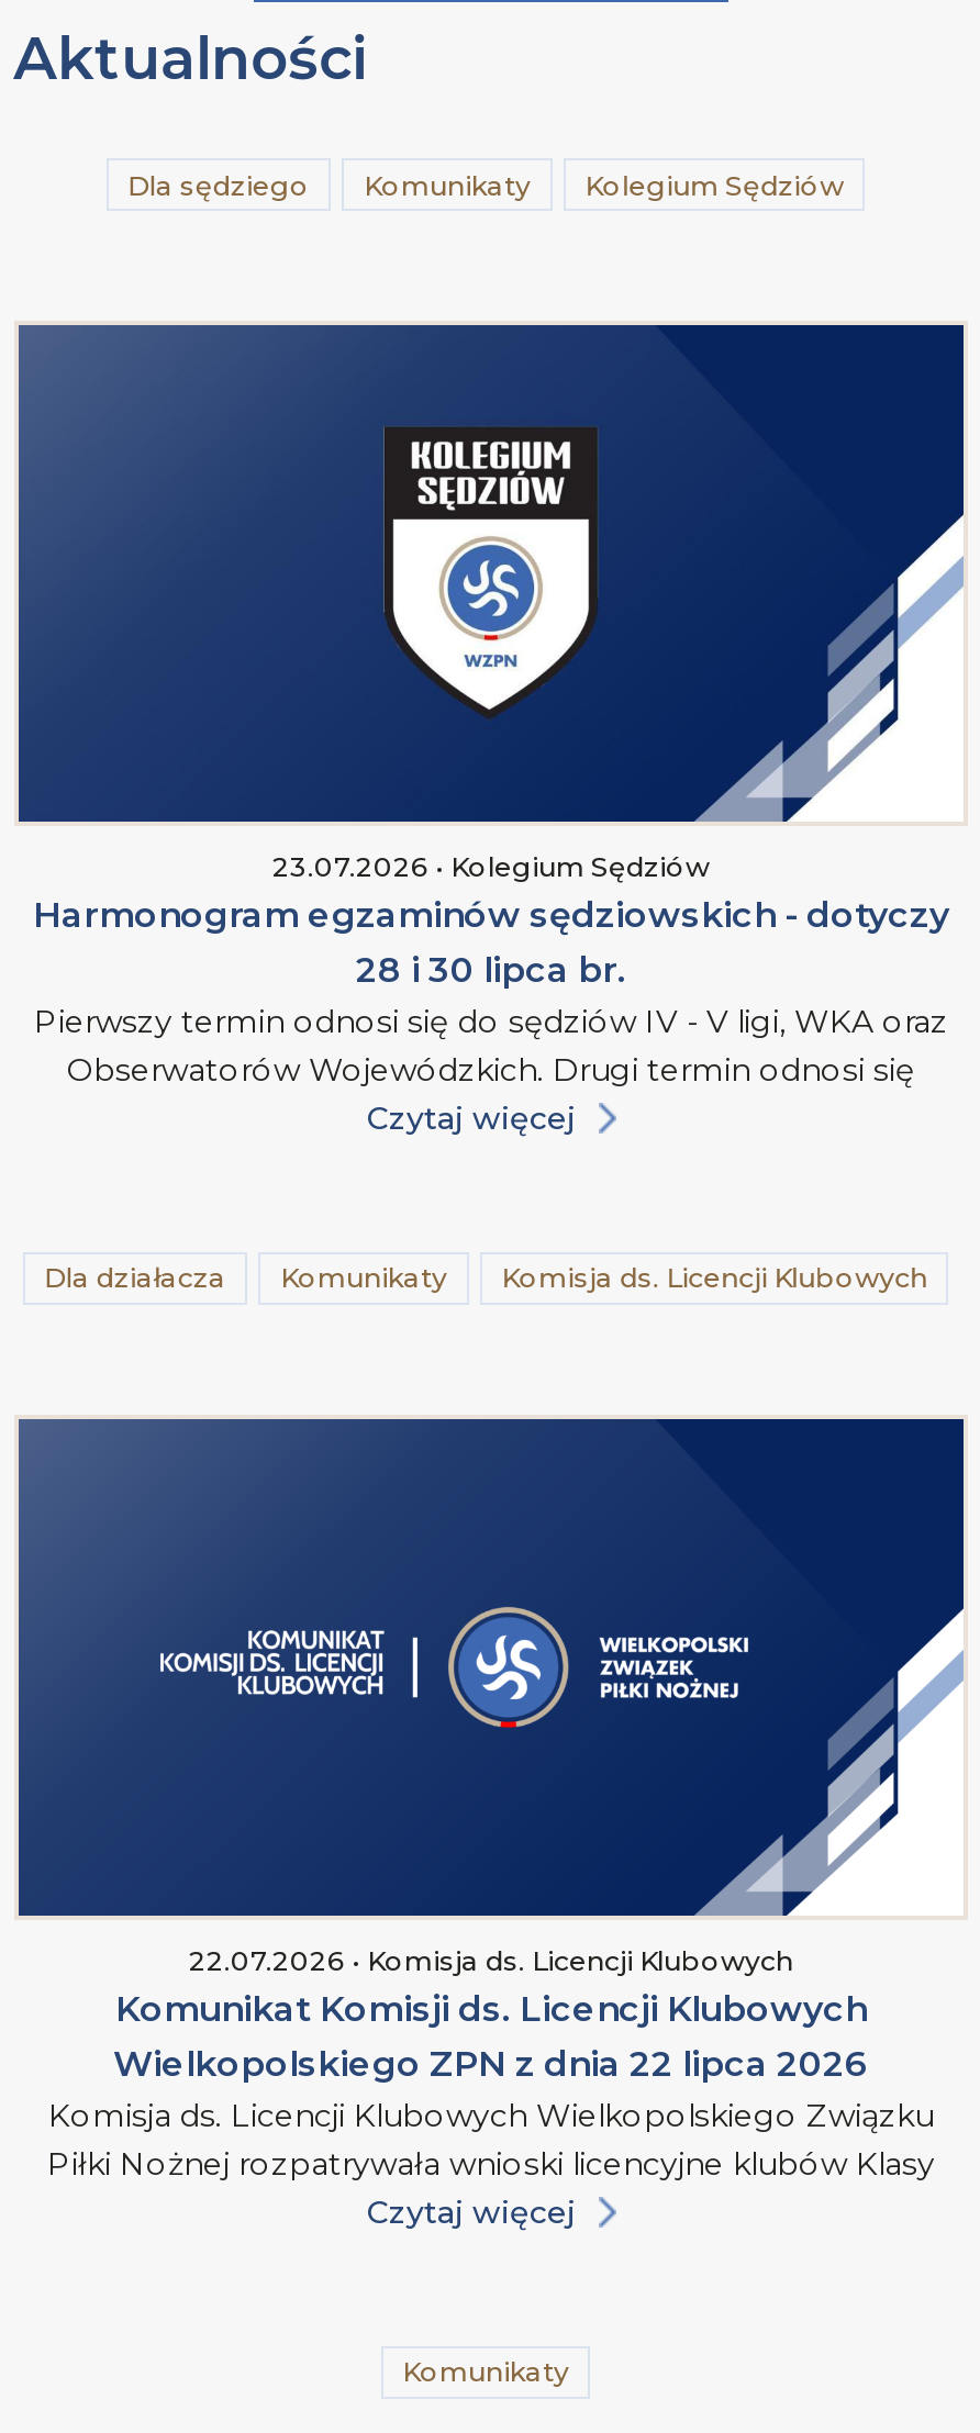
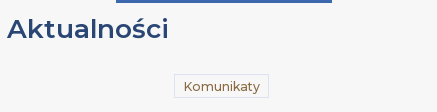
- Dla sędziego
- Komunikaty
- Kolegium Sędziów

- [image]
- 23.07.2026 • Kolegium Sędziów
- Harmonogram egzaminów sędziowskich - dotyczy
- 28 i 30 lipca br.
- Pierwszy termin odnosi się do sędziów IV - V ligi, WKA oraz
- Obserwatorów Wojewódzkich. Drugi termin odnosi się
- Czytaj więcej

- Dla działacza
- Komunikaty
- Komisja ds. Licencji Klubowych

- [image]
- 22.07.2026 • Komisja ds. Licencji Klubowych
- Komunikat Komisji ds. Licencji Klubowych
- Wielkopolskiego ZPN z dnia 22 lipca 2026
- Komisja ds. Licencji Klubowych Wielkopolskiego Związku
- Piłki Nożnej rozpatrywała wnioski licencyjne klubów Klasy
- Czytaj więcej
